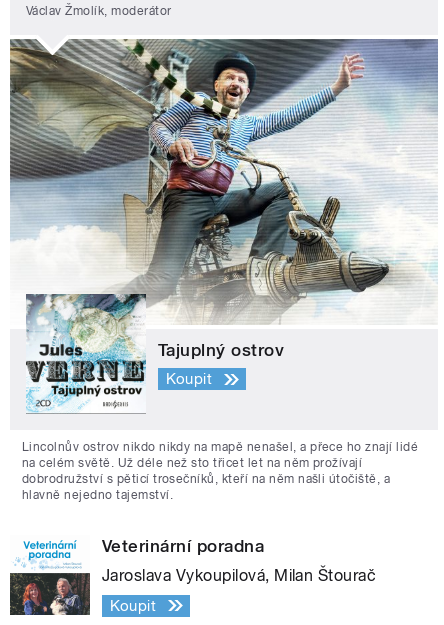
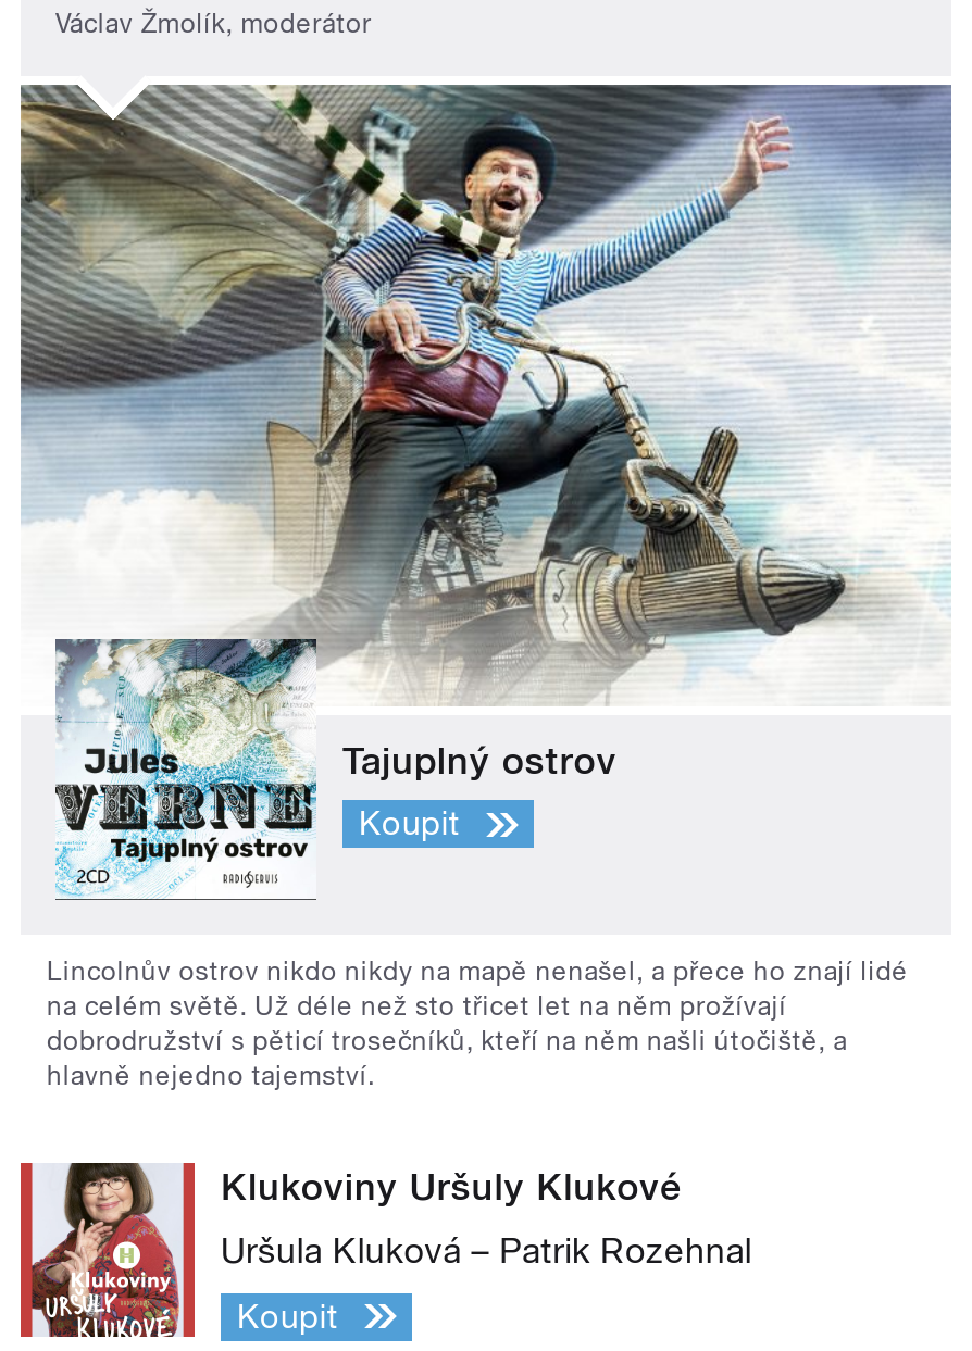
- [image]
- Veterinární poradna
+ [image]
+ Klukoviny Uršuly Klukové

- Jaroslava Vykoupilová, Milan Štourač
+ Uršula Kluková – Patrik Rozehnal
